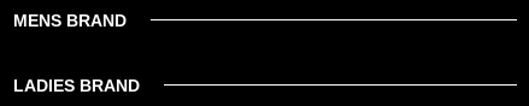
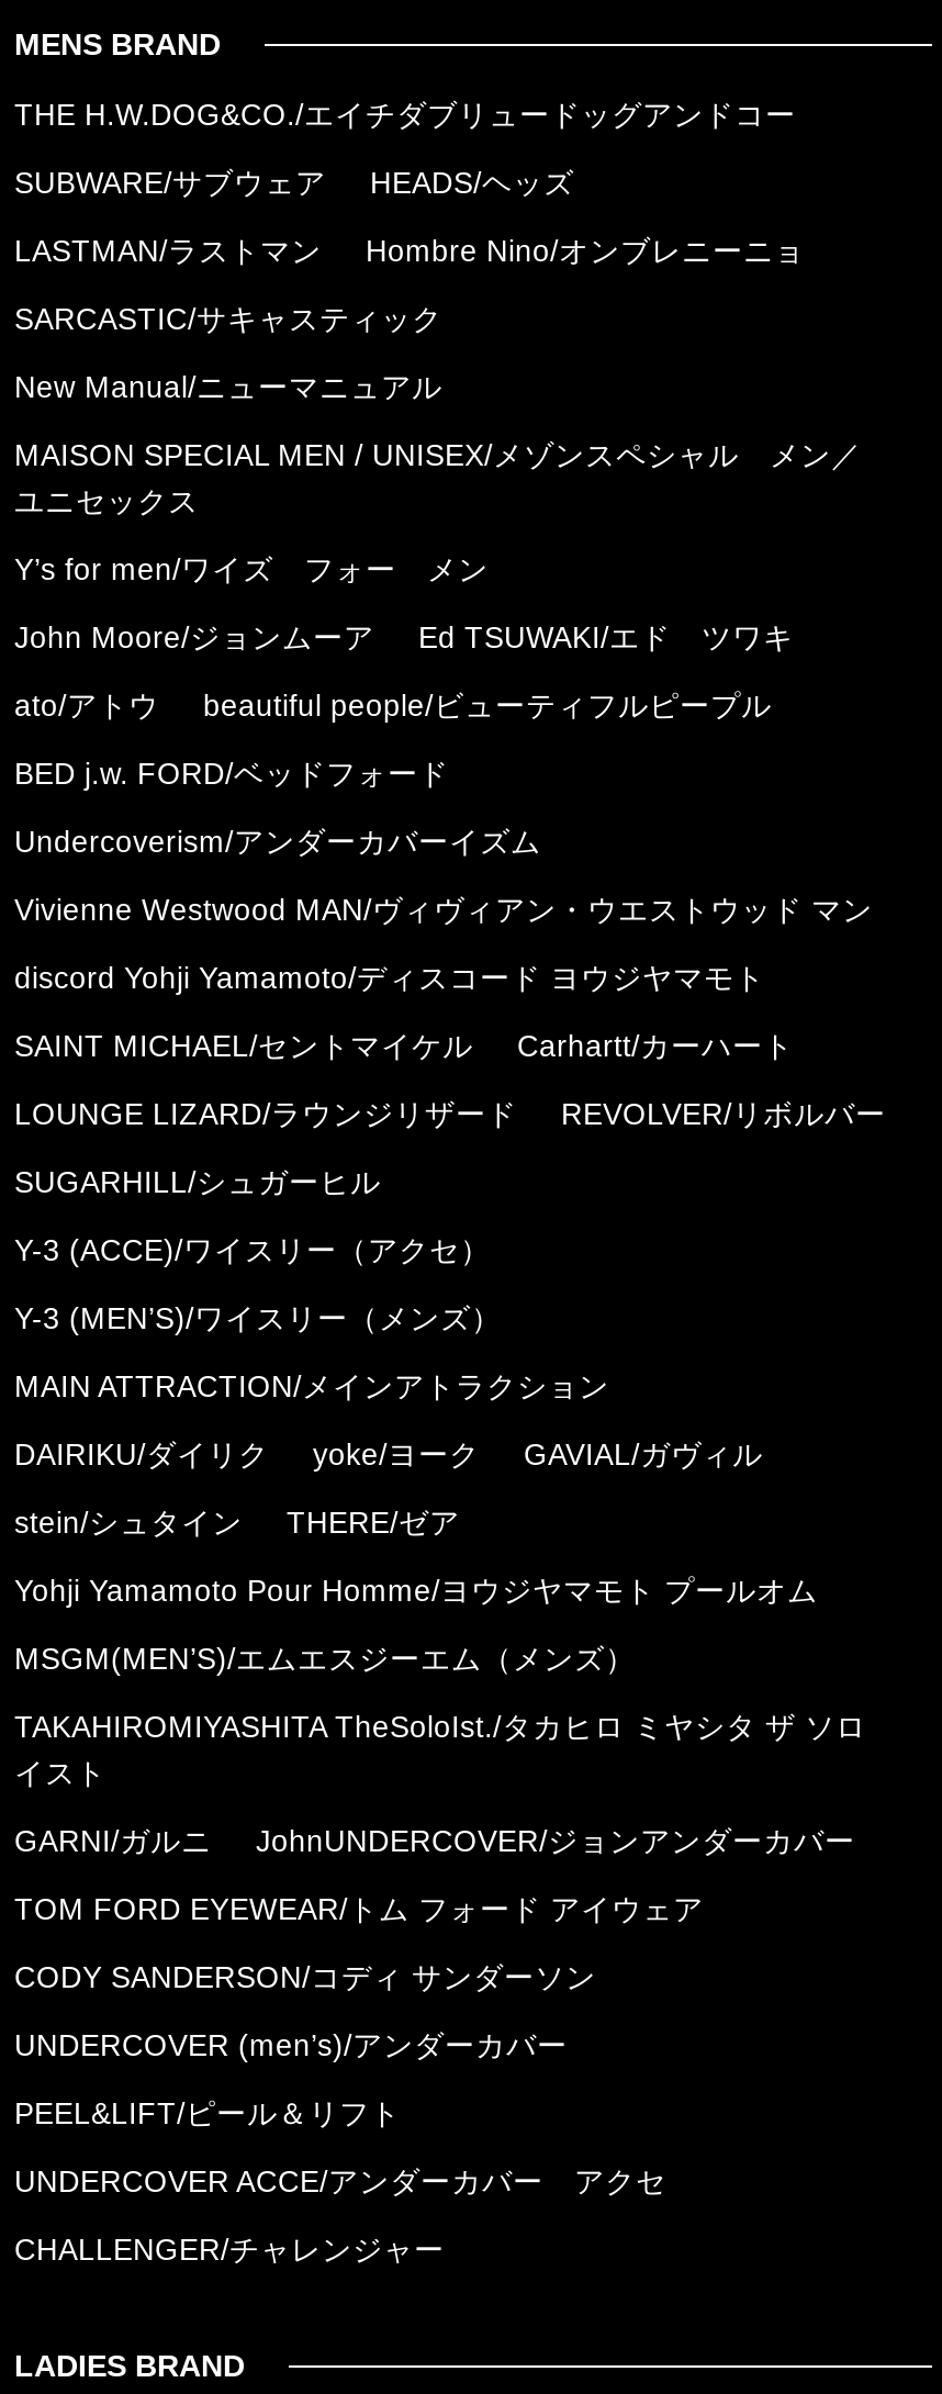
+ THE H.W.DOG&CO./エイチダブリュードッグアンドコー
+ SUBWARE/サブウェア
+ HEADS/ヘッズ
+ LASTMAN/ラストマン
+ Hombre Nino/オンブレニーニョ
+ SARCASTIC/サキャスティック
+ New Manual/ニューマニュアル
+ MAISON SPECIAL MEN / UNISEX/メゾンスペシャル メン／
+ ユニセックス
+ Y’s for men/ワイズ フォー メン
+ John Moore/ジョンムーア
+ Ed TSUWAKI/エド ツワキ
+ ato/アトウ
+ beautiful people/ビューティフルピープル
+ BED j.w. FORD/ベッドフォード
+ Undercoverism/アンダーカバーイズム
+ Vivienne Westwood MAN/ヴィヴィアン・ウエストウッド マン
+ discord Yohji Yamamoto/ディスコード ヨウジヤマモト
+ SAINT MICHAEL/セントマイケル
+ Carhartt/カーハート
+ LOUNGE LIZARD/ラウンジリザード
+ REVOLVER/リボルバー
+ SUGARHILL/シュガーヒル
+ Y-3 (ACCE)/ワイスリー（アクセ）
+ Y-3 (MEN’S)/ワイスリー（メンズ）
+ MAIN ATTRACTION/メインアトラクション
+ DAIRIKU/ダイリク
+ yoke/ヨーク
+ GAVIAL/ガヴィル
+ stein/シュタイン
+ THERE/ゼア
+ Yohji Yamamoto Pour Homme/ヨウジヤマモト プールオム
+ MSGM(MEN’S)/エムエスジーエム（メンズ）
+ TAKAHIROMIYASHITA TheSoloIst./タカヒロ ミヤシタ ザ ソロ
+ イスト
+ GARNI/ガルニ
+ JohnUNDERCOVER/ジョンアンダーカバー
+ TOM FORD EYEWEAR/トム フォード アイウェア
+ CODY SANDERSON/コディ サンダーソン
+ UNDERCOVER (men’s)/アンダーカバー
+ PEEL&LIFT/ピール＆リフト
+ UNDERCOVER ACCE/アンダーカバー アクセ
+ CHALLENGER/チャレンジャー
